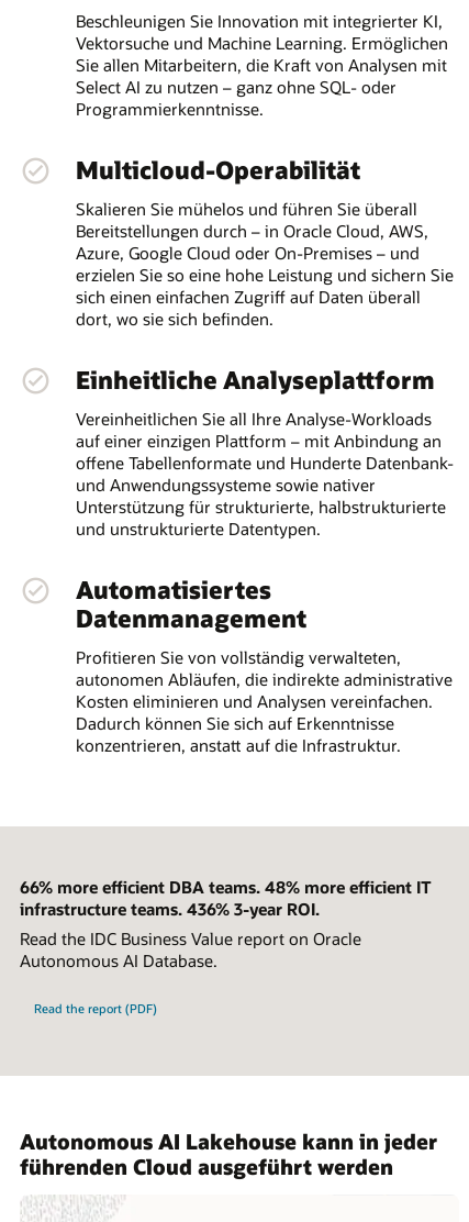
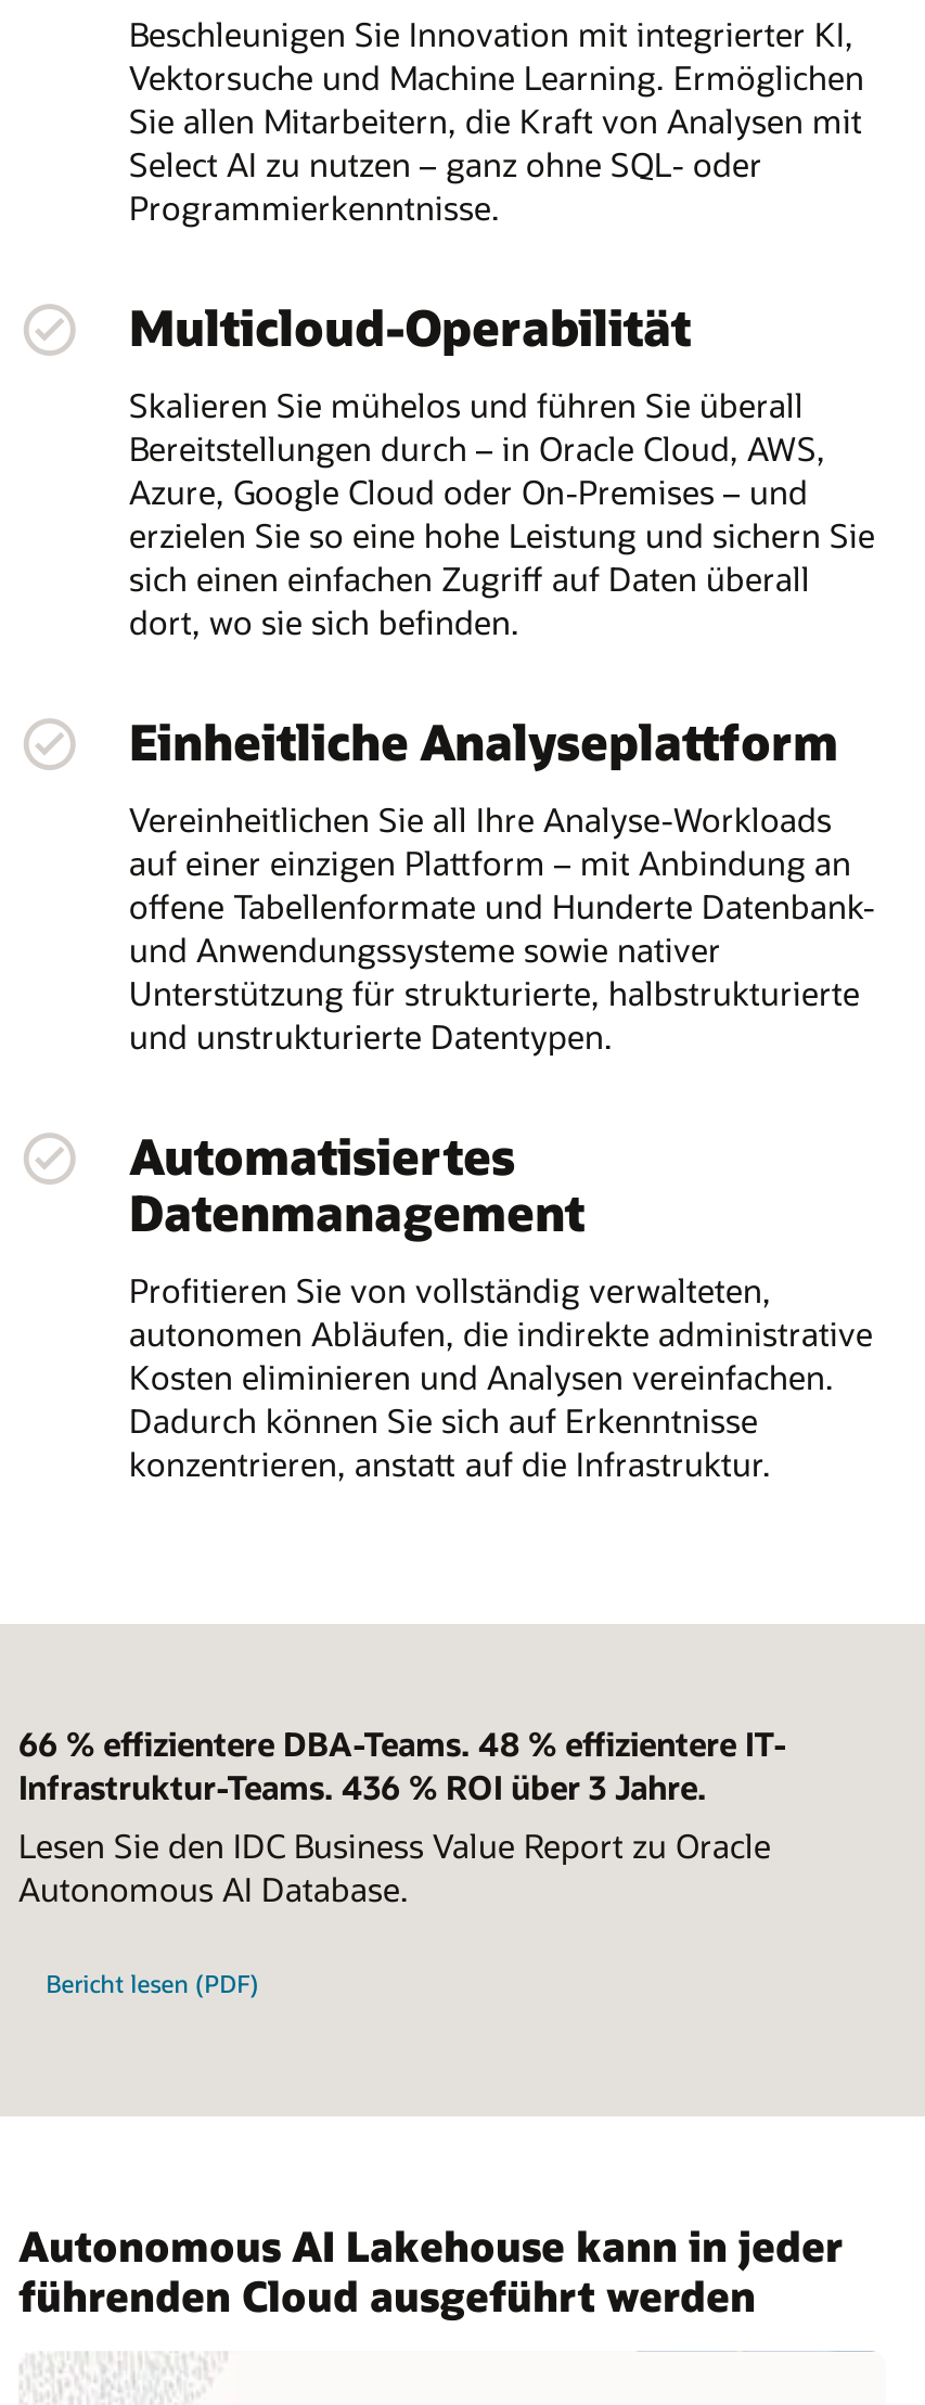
- 66% more efficient DBA teams. 48% more efficient IT
- infrastructure teams. 436% 3-year ROI.
- Read the IDC Business Value report on Oracle
+ 66 % effizientere DBA-Teams. 48 % effizientere IT-
+ Infrastruktur-Teams. 436 % ROI über 3 Jahre.
+ Lesen Sie den IDC Business Value Report zu Oracle

- Read the report (PDF)
+ Bericht lesen (PDF)
